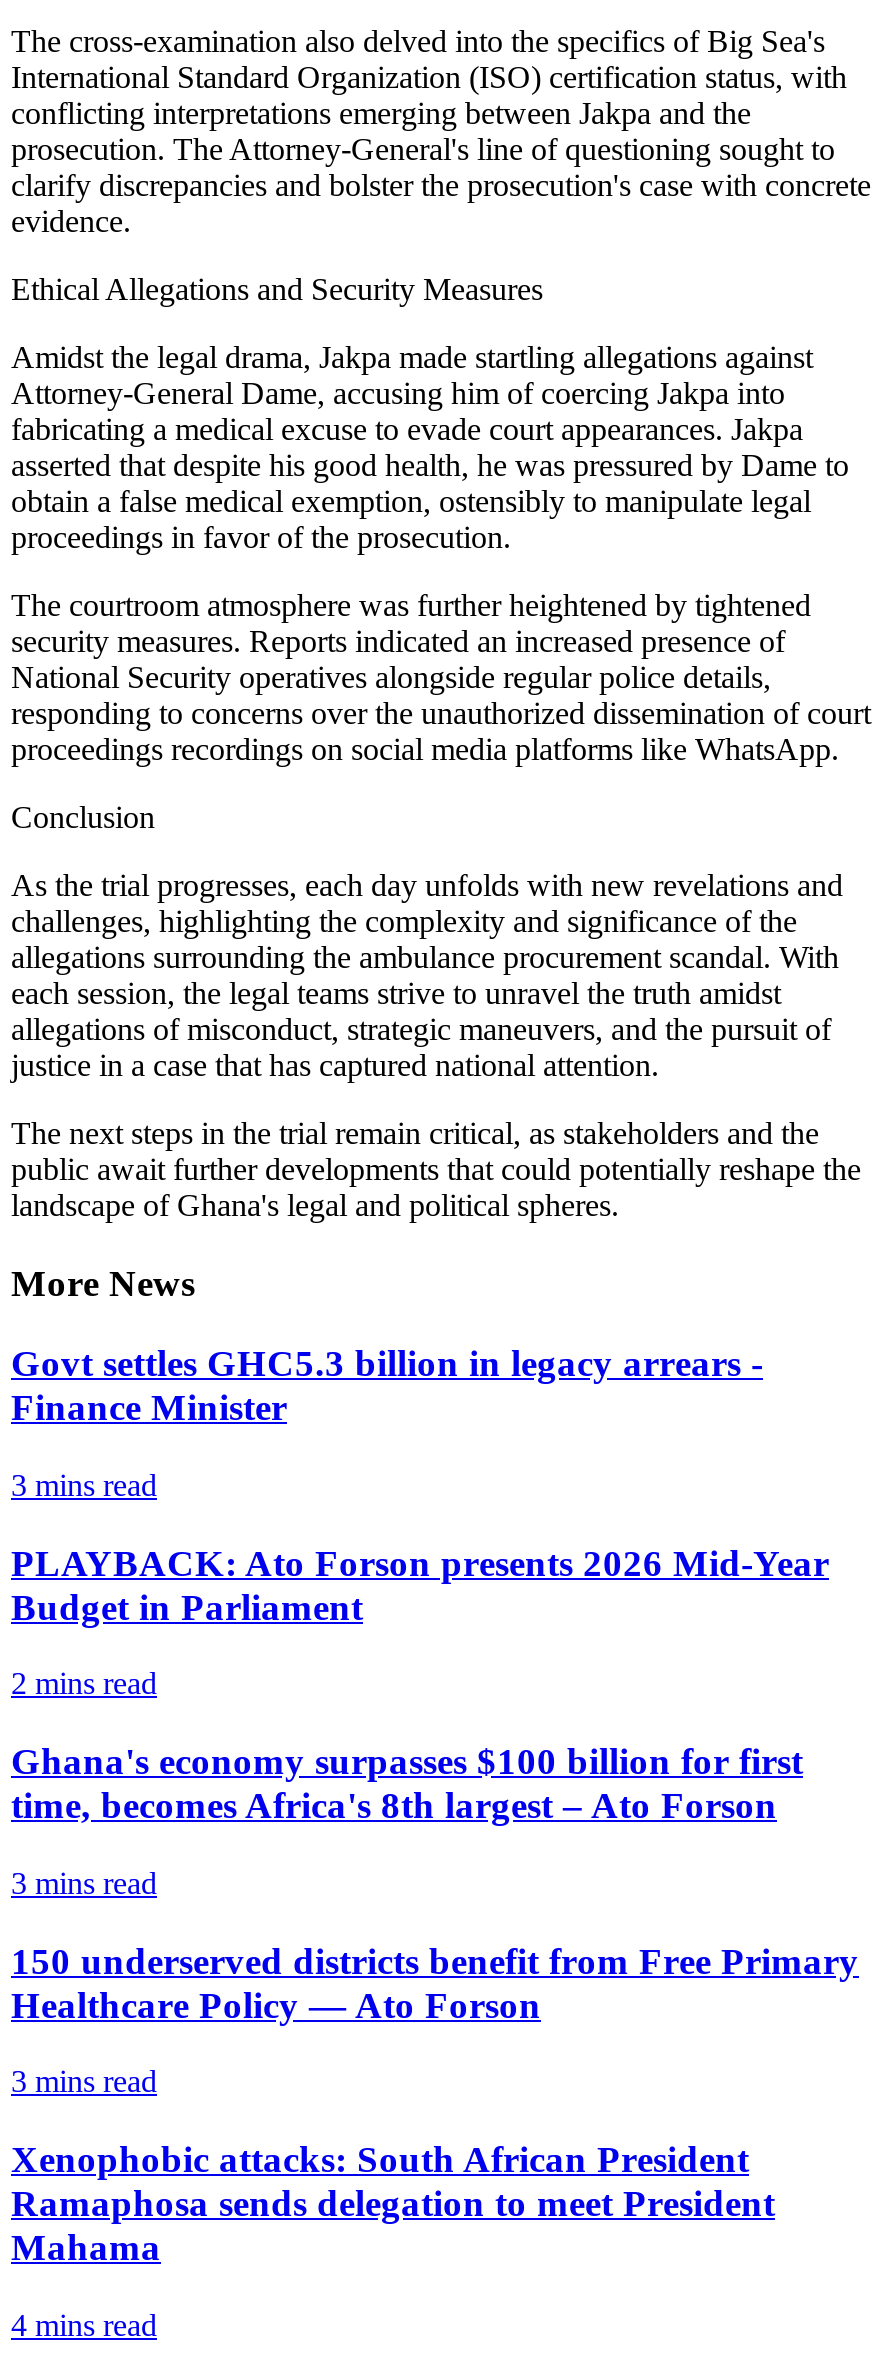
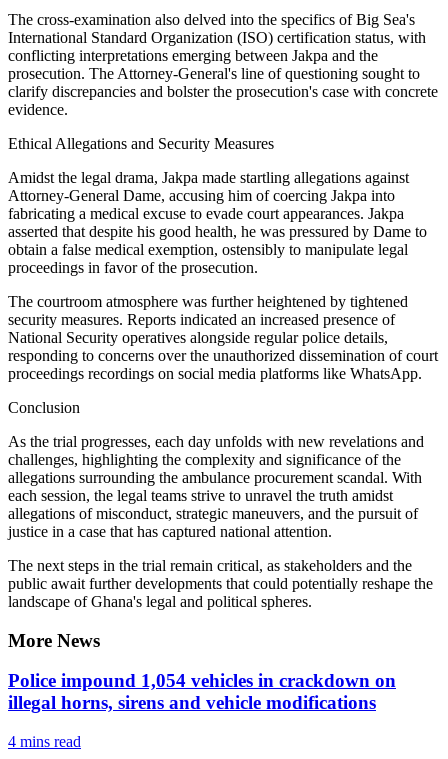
- Govt settles GHC5.3 billion in legacy arrears -
- Finance Minister
- 3 mins read
- PLAYBACK: Ato Forson presents 2026 Mid-Year
- Budget in Parliament
- 2 mins read
- Ghana's economy surpasses $100 billion for first
- time, becomes Africa's 8th largest – Ato Forson
- 3 mins read
- 150 underserved districts benefit from Free Primary
- Healthcare Policy — Ato Forson
- 3 mins read
- Xenophobic attacks: South African President
- Ramaphosa sends delegation to meet President
- Mahama
+ Police impound 1,054 vehicles in crackdown on
+ illegal horns, sirens and vehicle modifications
